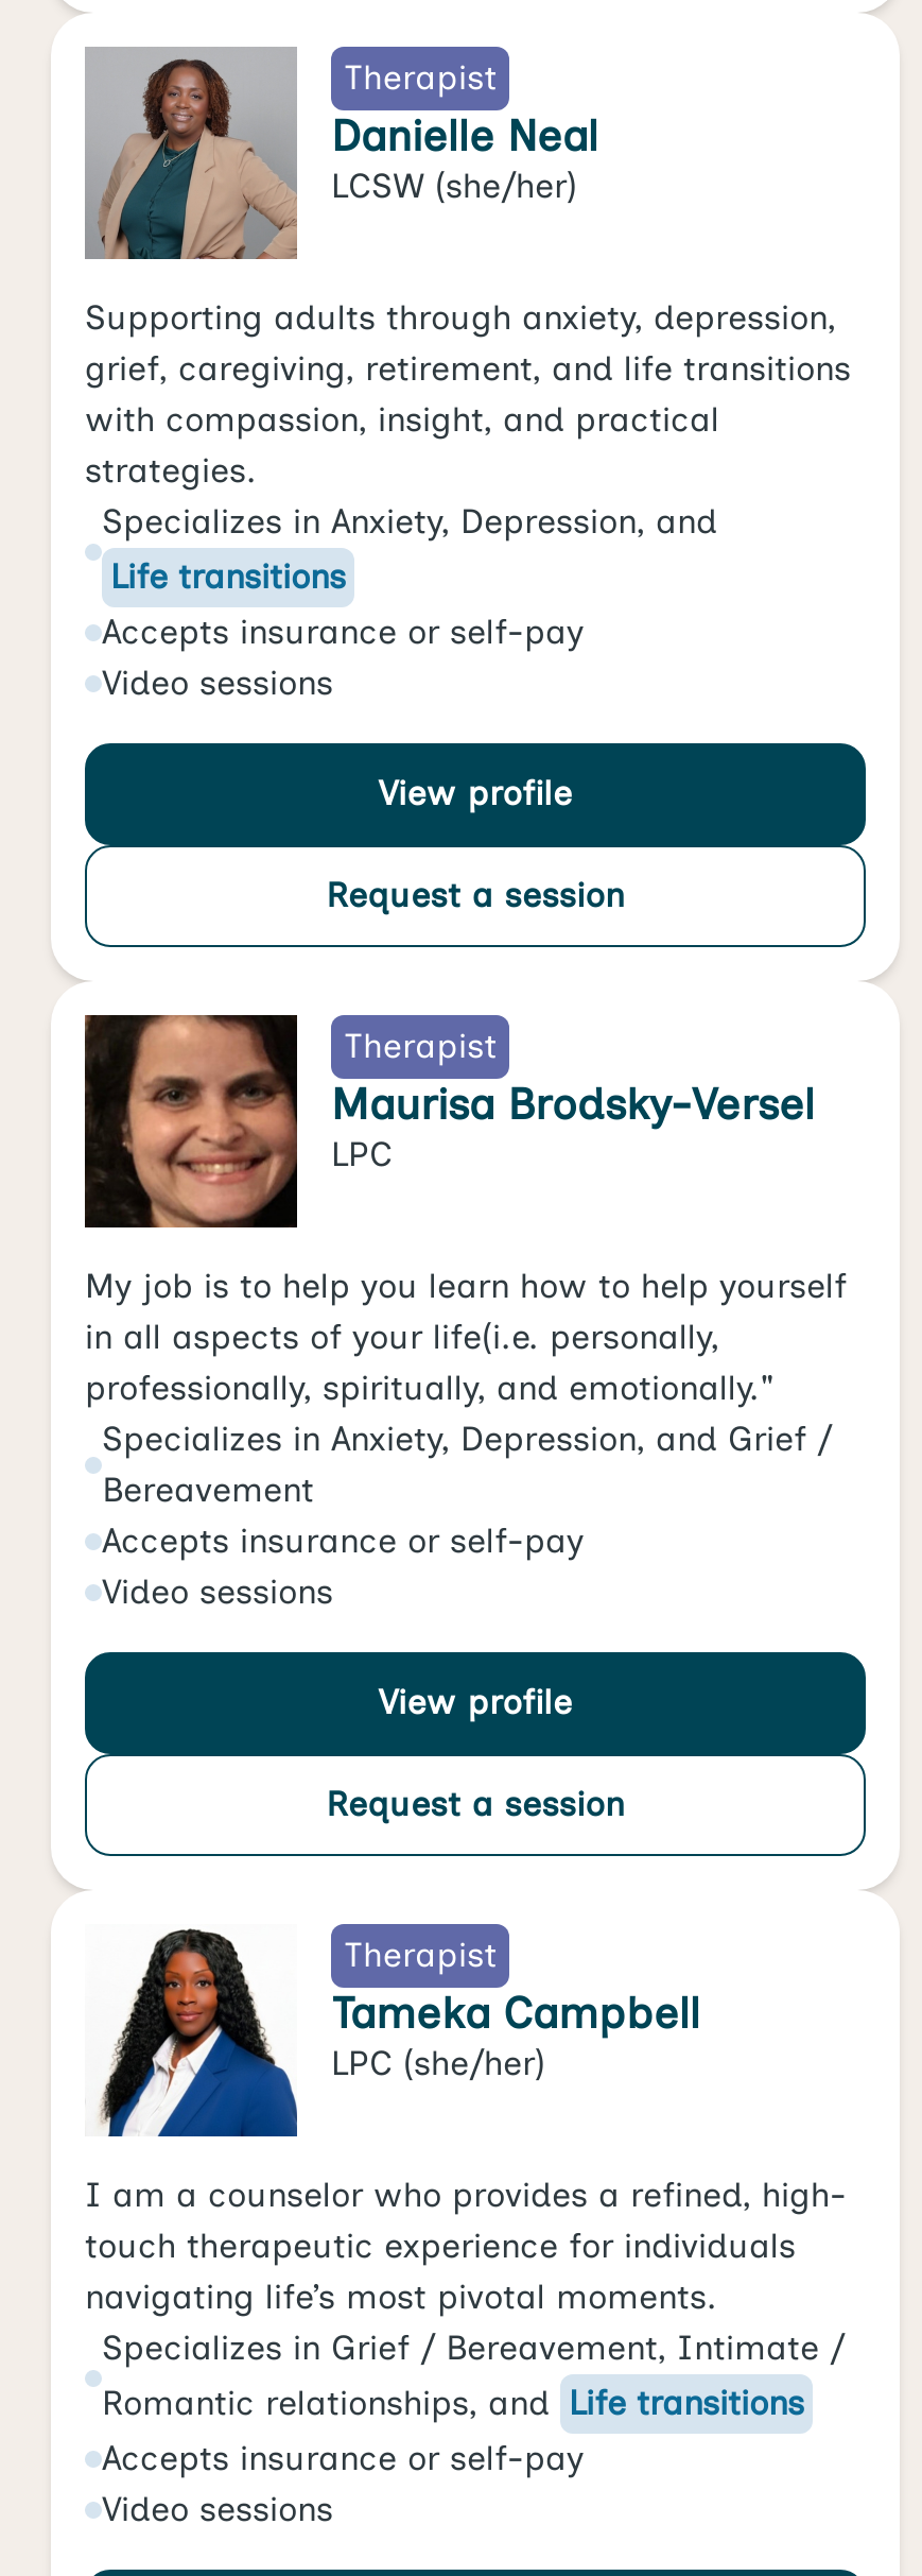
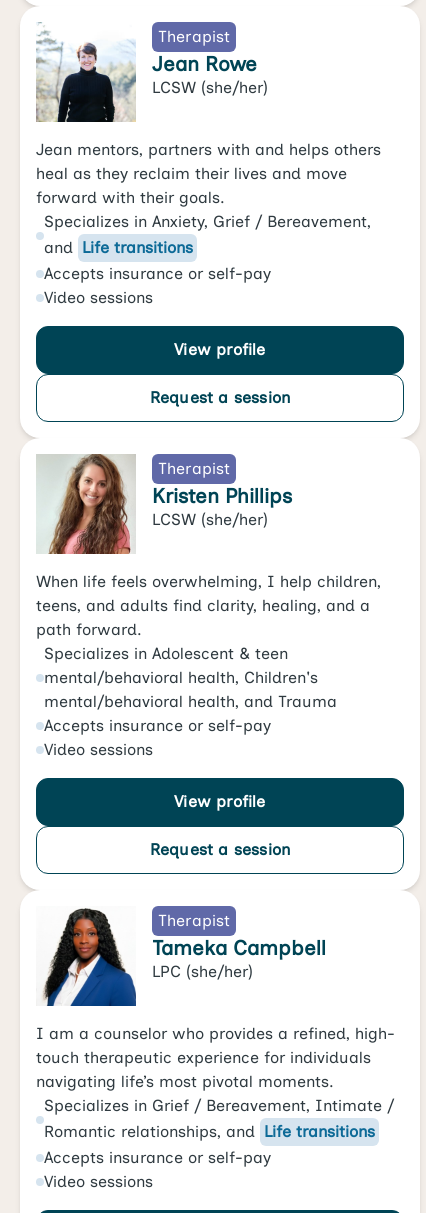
- [image]
- Danielle Neal
+ [image]
+ Jean Rowe

- Supporting adults through anxiety, depression,
- grief, caregiving, retirement, and life transitions
- with compassion, insight, and practical
- strategies.
- Specializes in Anxiety, Depression, and
- Life transitions
+ Jean mentors, partners with and helps others
+ heal as they reclaim their lives and move
+ forward with their goals.
+ Specializes in Anxiety, Grief / Bereavement,
+ and Life transitions

moved up: Accepts insurance or self-pay | Video sessions | Request a session | View profile | Therapist

- [image]
- Maurisa Brodsky-Versel
- LPC
+ [image]
+ Kristen Phillips
+ LCSW (she/her)

- My job is to help you learn how to help yourself
- in all aspects of your life(i.e. personally,
- professionally, spiritually, and emotionally."
- Specializes in Anxiety, Depression, and Grief /
- Bereavement
+ When life feels overwhelming, I help children,
+ teens, and adults find clarity, healing, and a
+ path forward.
+ Specializes in Adolescent & teen
+ mental/behavioral health, Children's
+ mental/behavioral health, and Trauma
